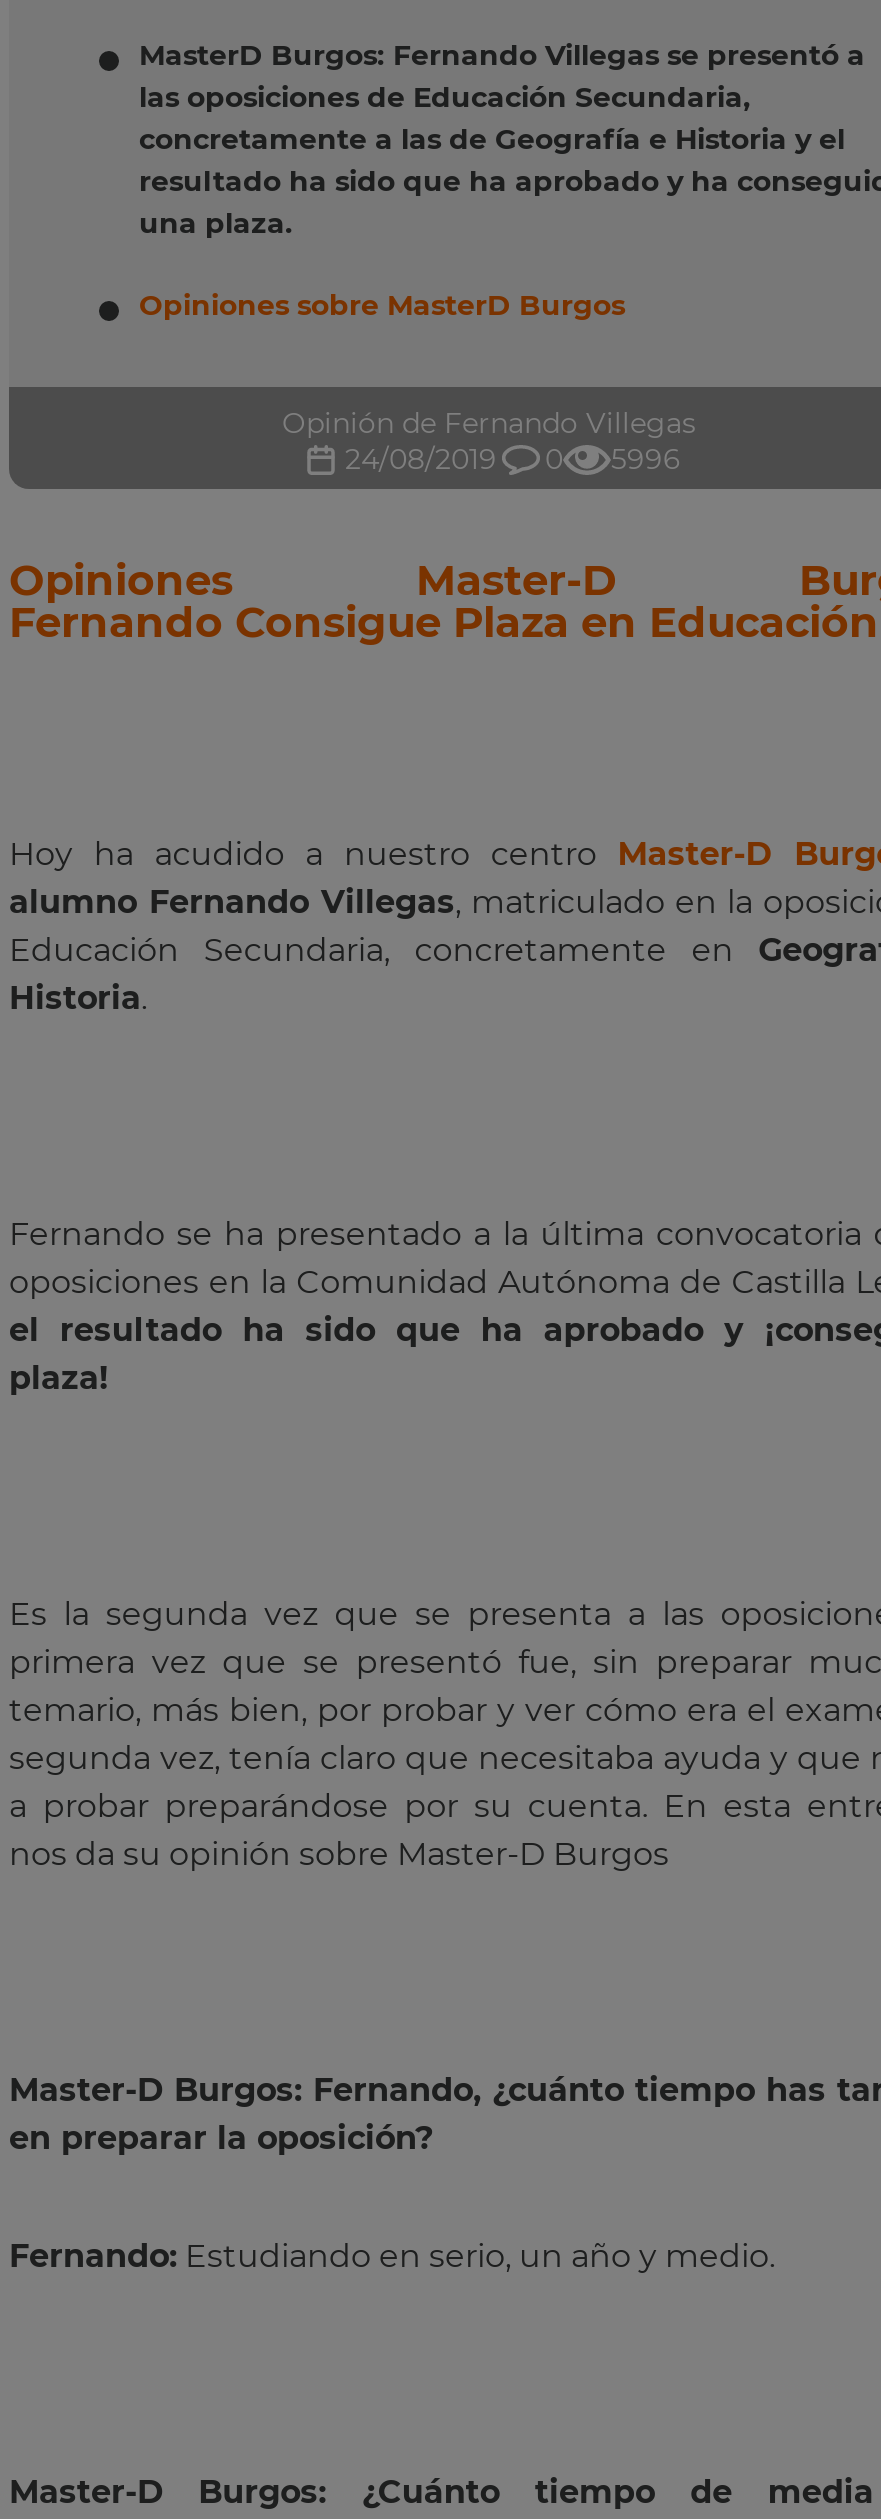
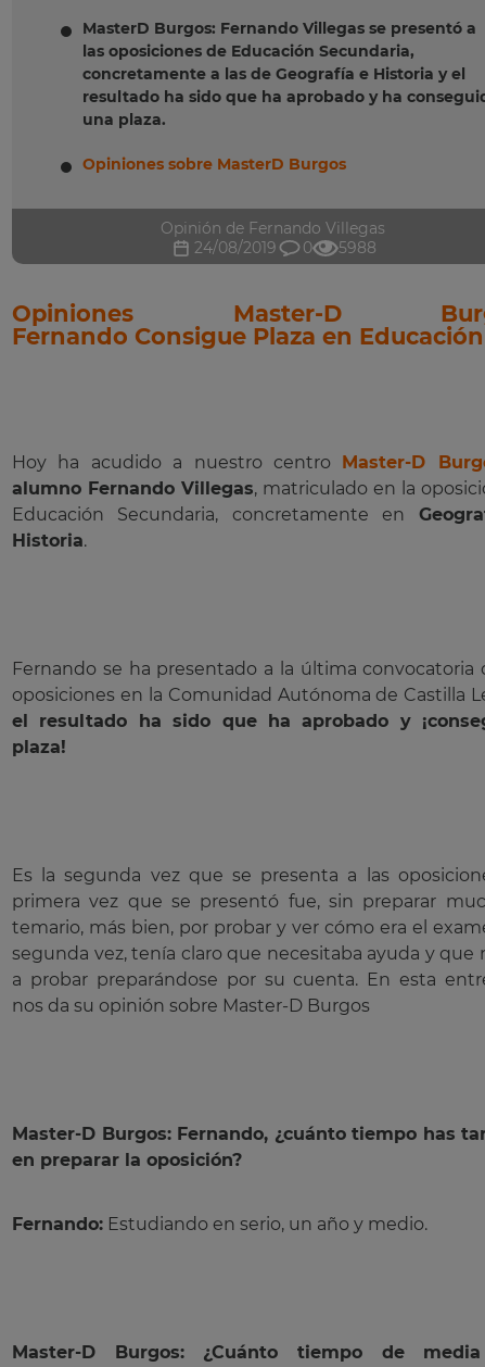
- 5996
+ 5988
